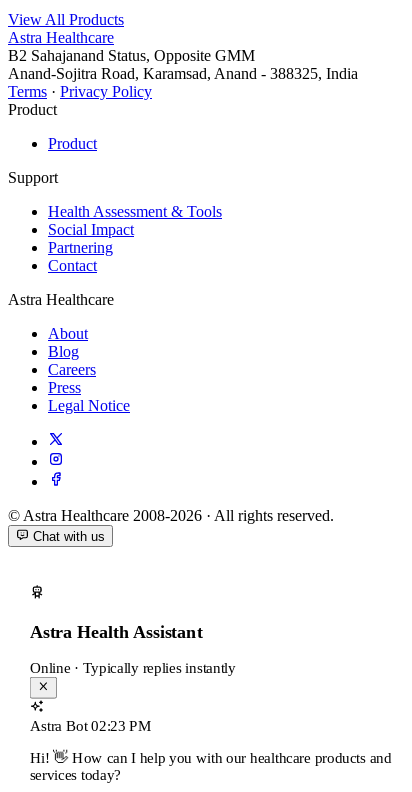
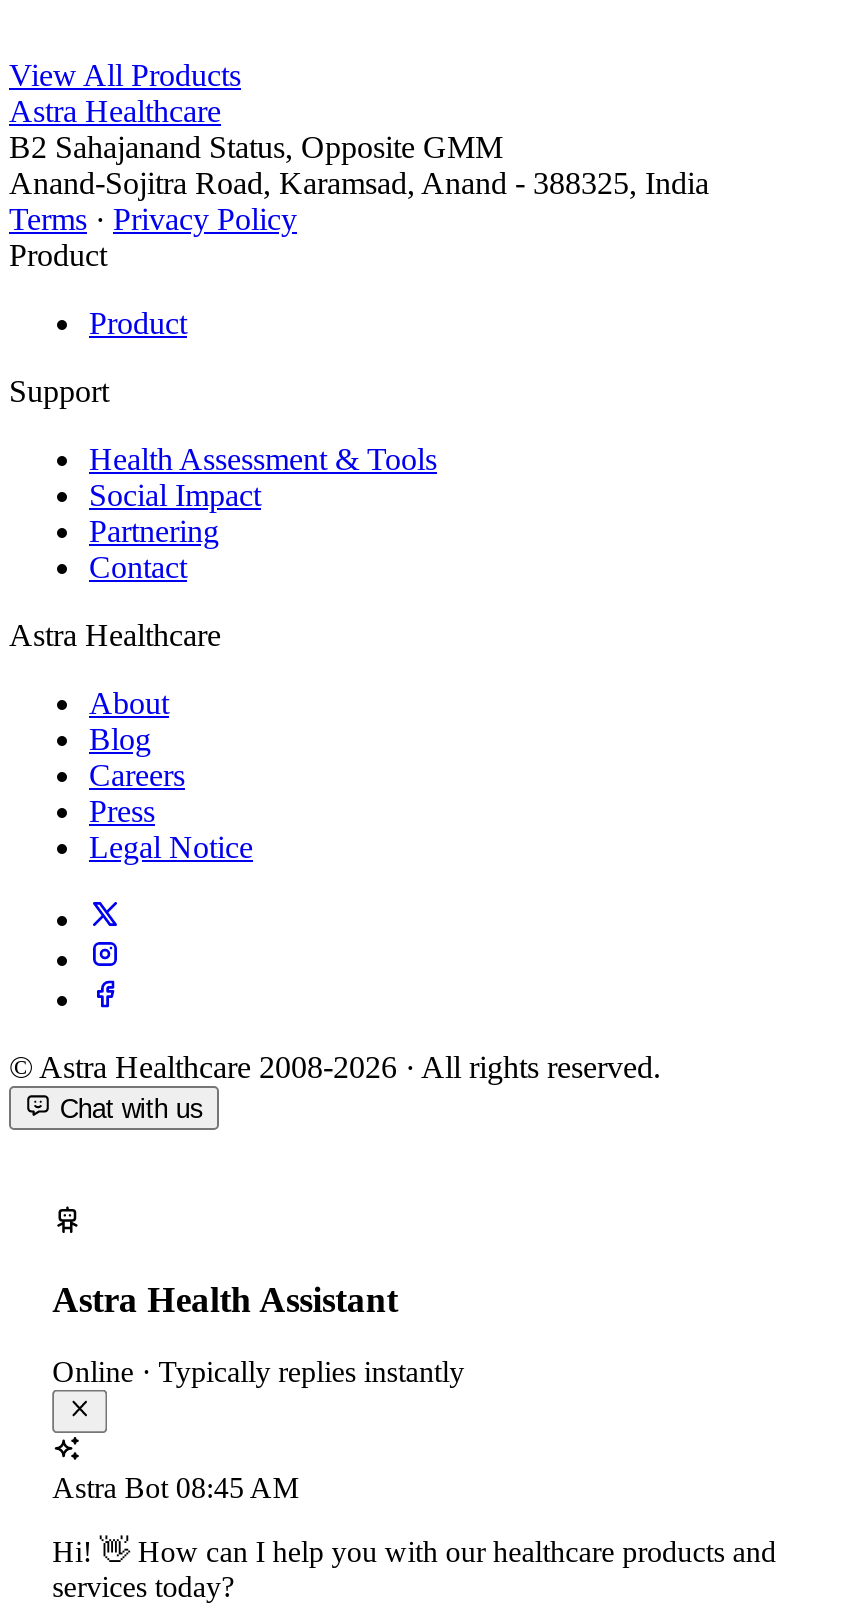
- Astra Bot 02:23 PM
+ Astra Bot 08:45 AM
